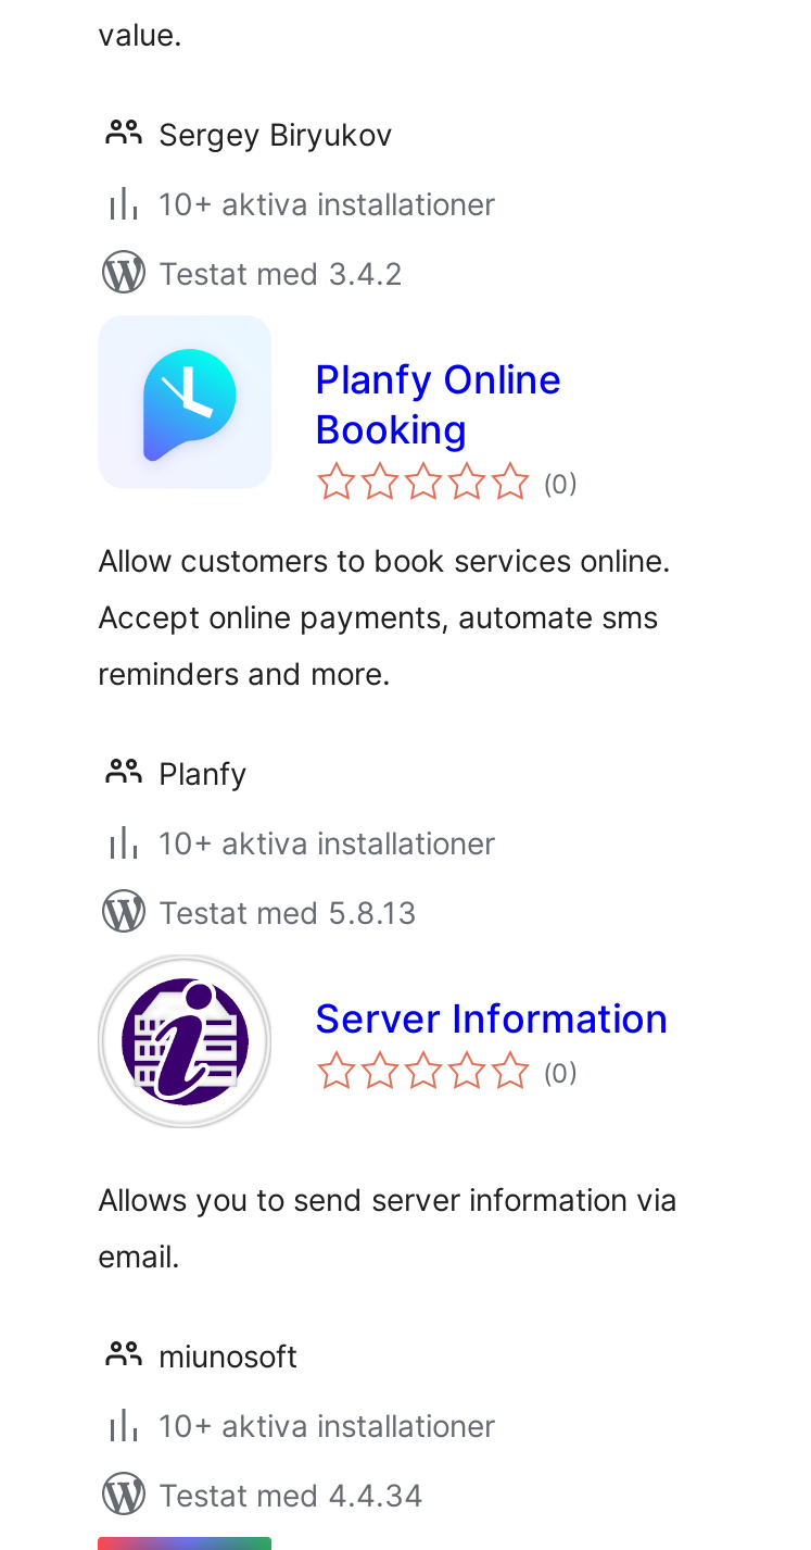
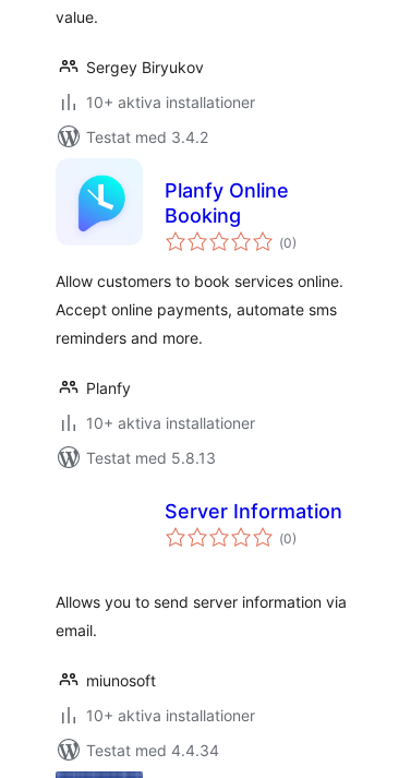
- [image]
